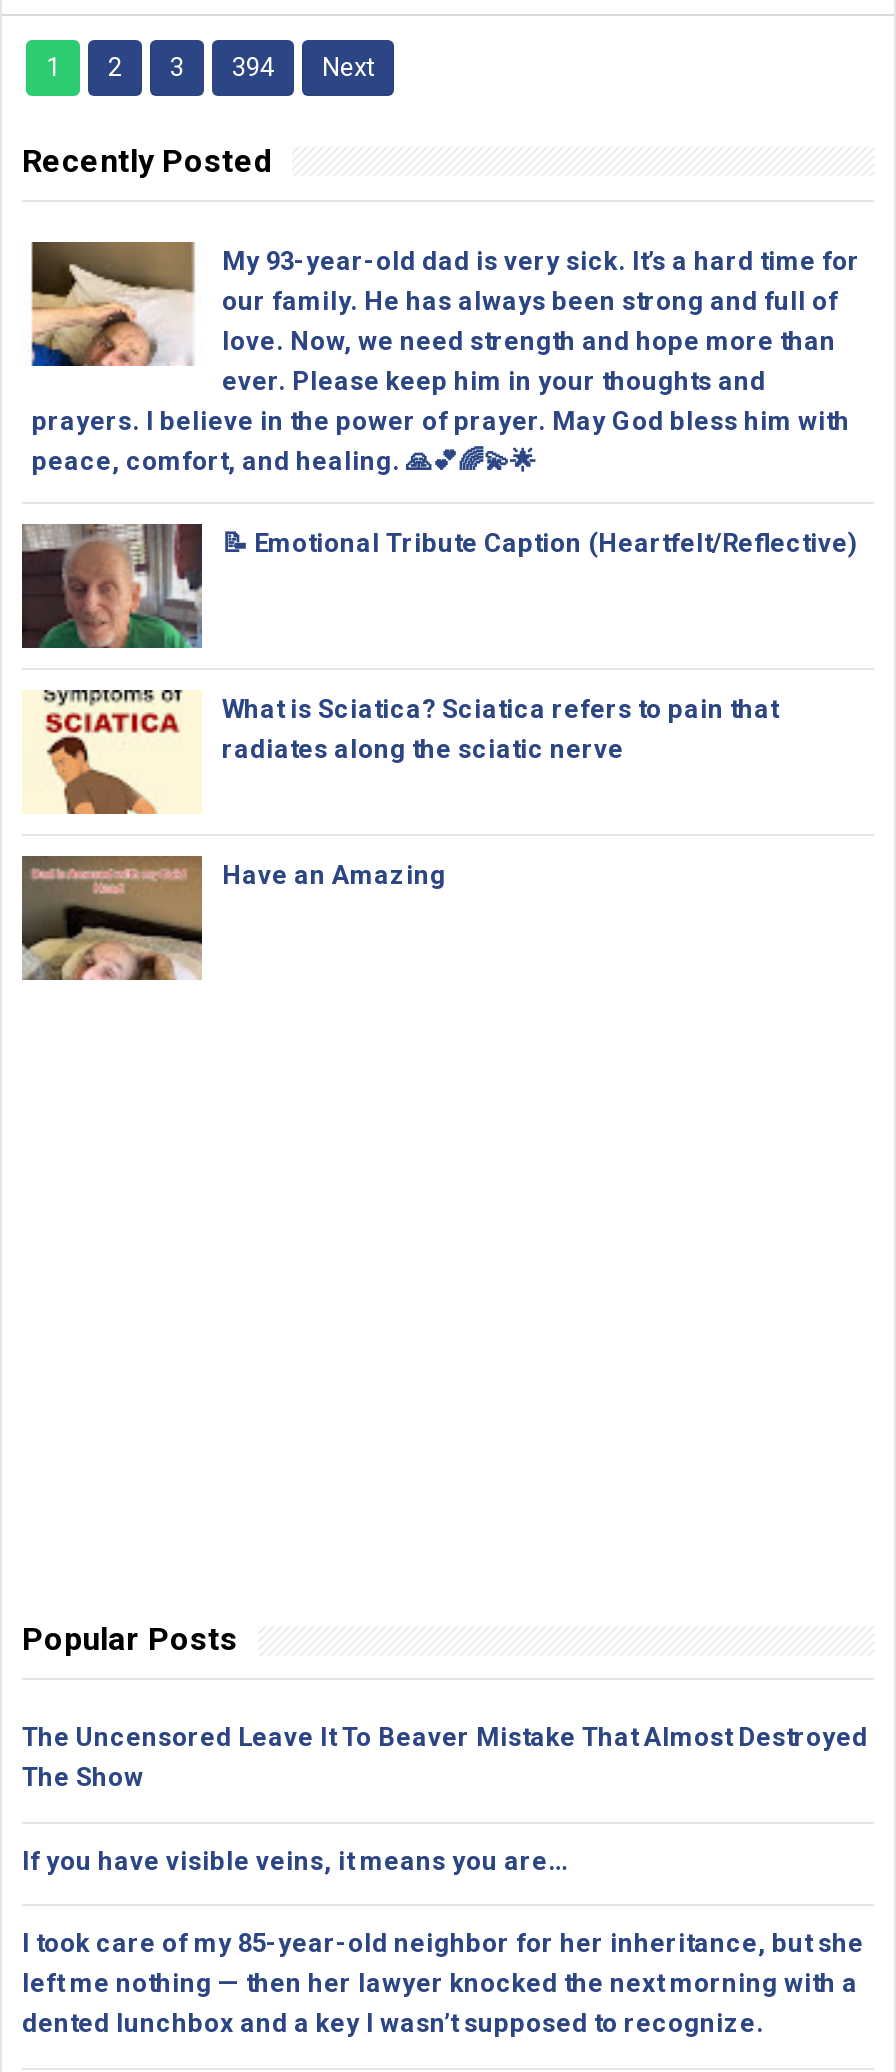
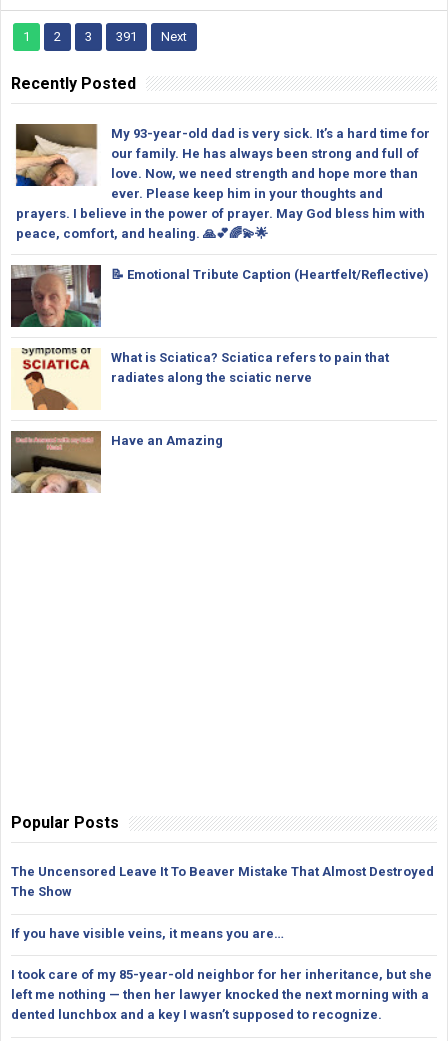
- 1 2 3 394 Next
+ 1 2 3 391 Next
